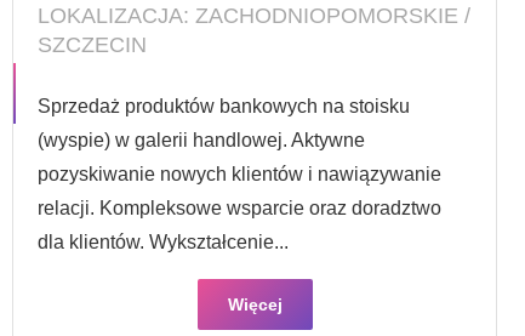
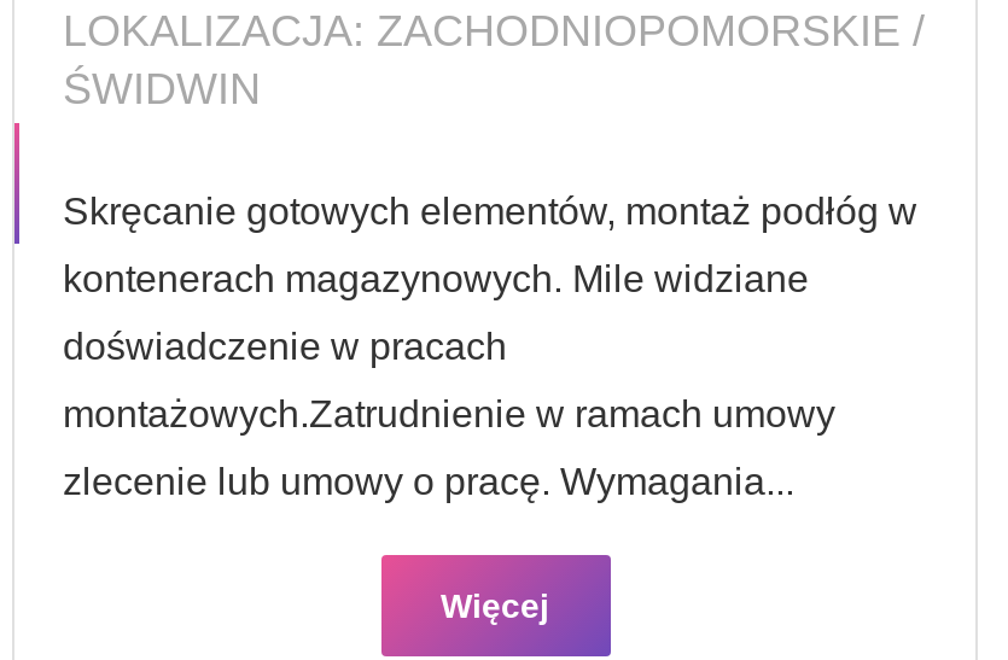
- SZCZECIN
+ ŚWIDWIN

- Sprzedaż produktów bankowych na stoisku
+ Skręcanie gotowych elementów, montaż podłóg w

- (wyspie) w galerii handlowej. Aktywne
+ kontenerach magazynowych. Mile widziane

- pozyskiwanie nowych klientów i nawiązywanie
+ doświadczenie w pracach

- relacji. Kompleksowe wsparcie oraz doradztwo
+ montażowych.Zatrudnienie w ramach umowy

- dla klientów. Wykształcenie...
+ zlecenie lub umowy o pracę. Wymagania...
